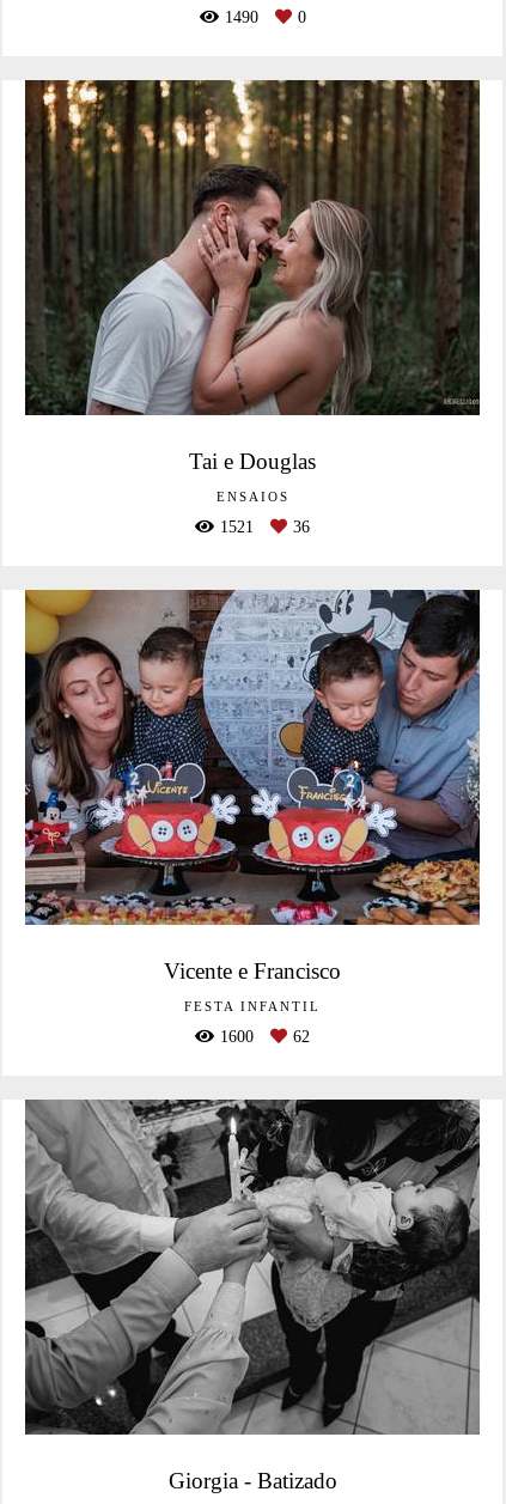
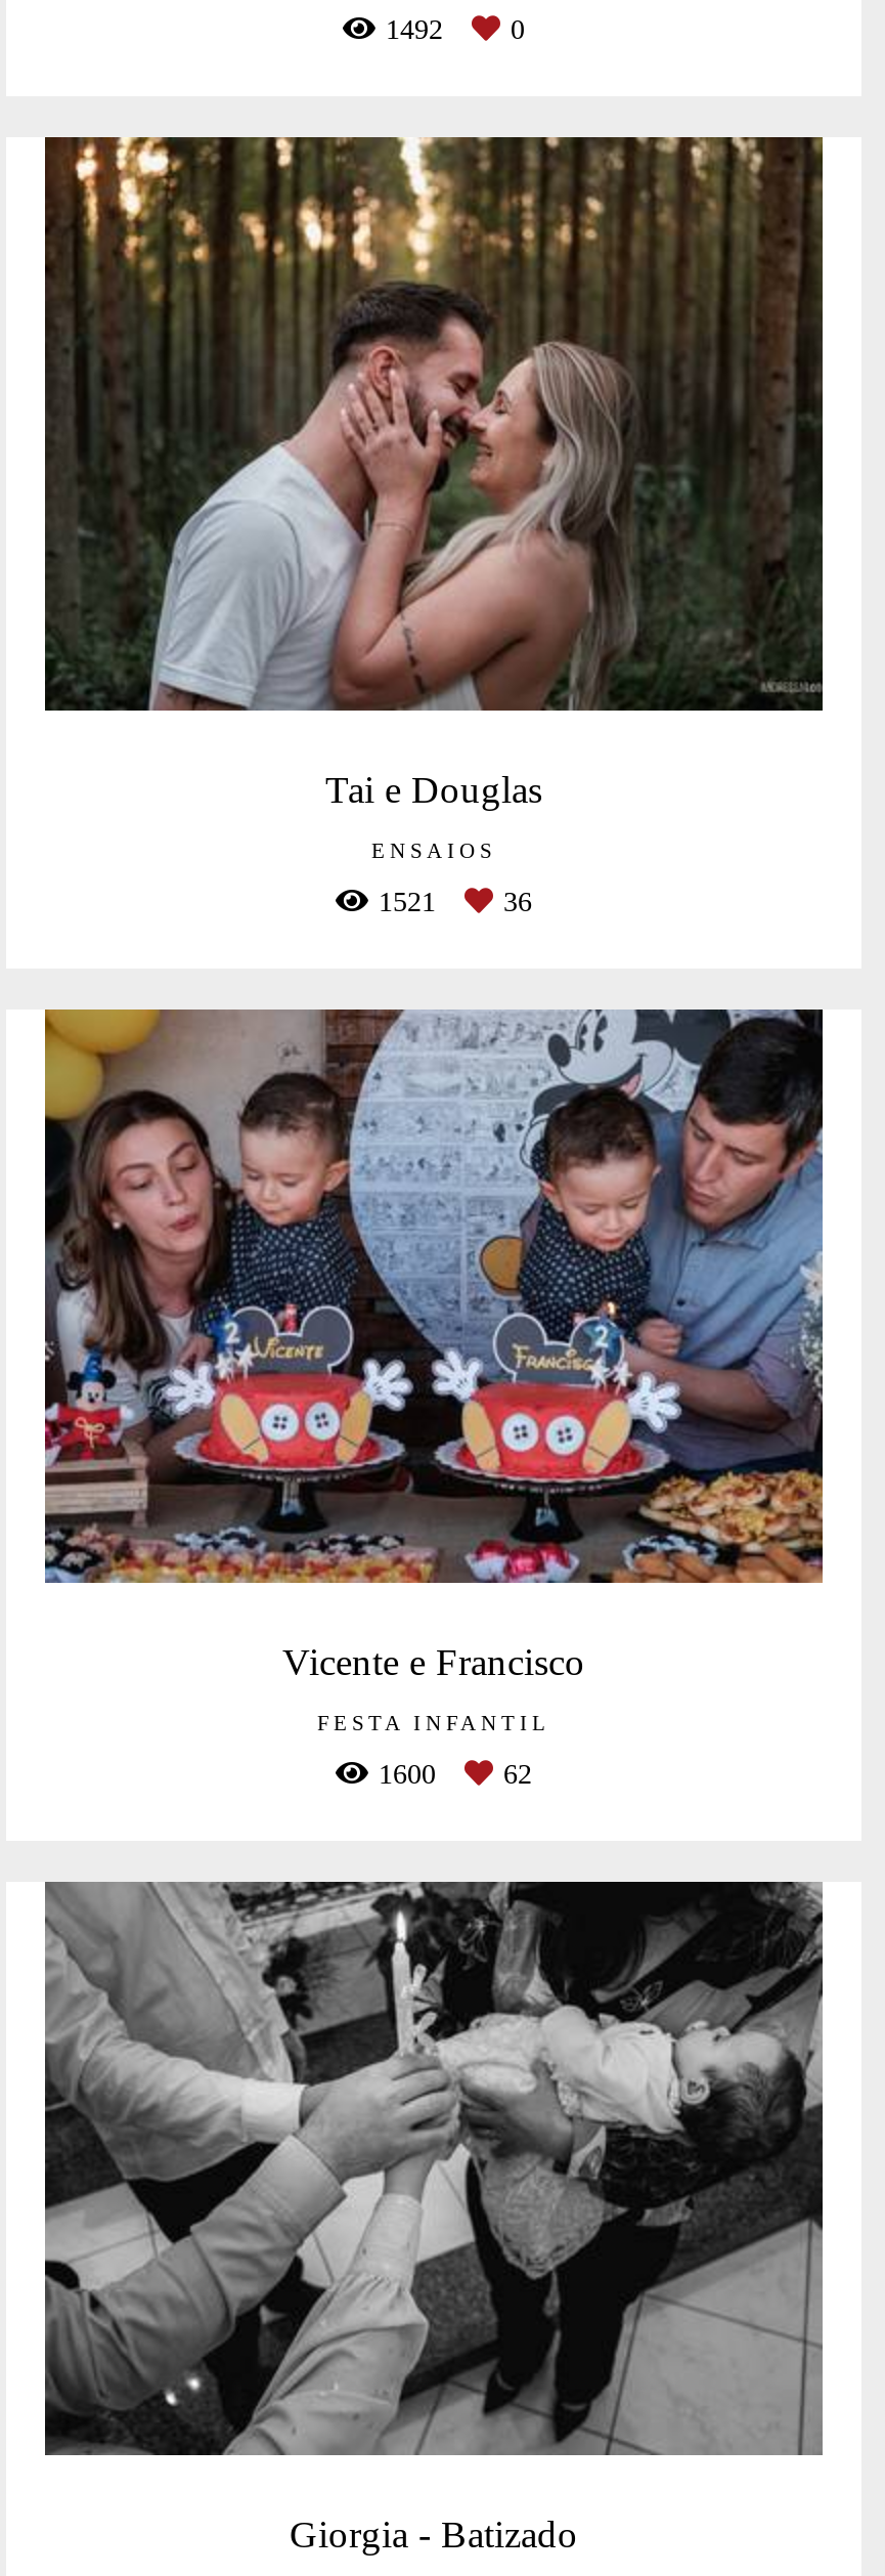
- 1490
+ 1492
